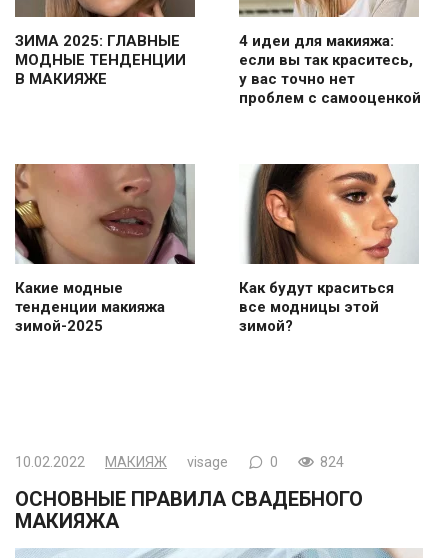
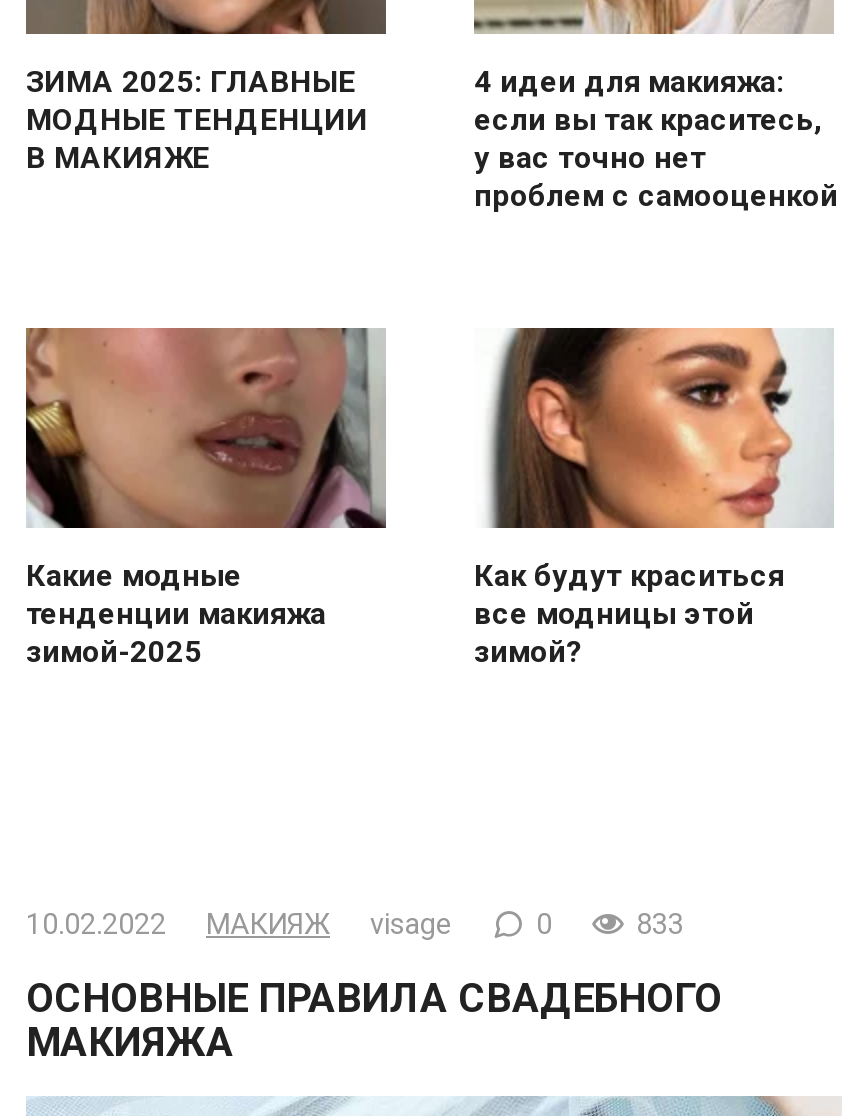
- 824
+ 833
